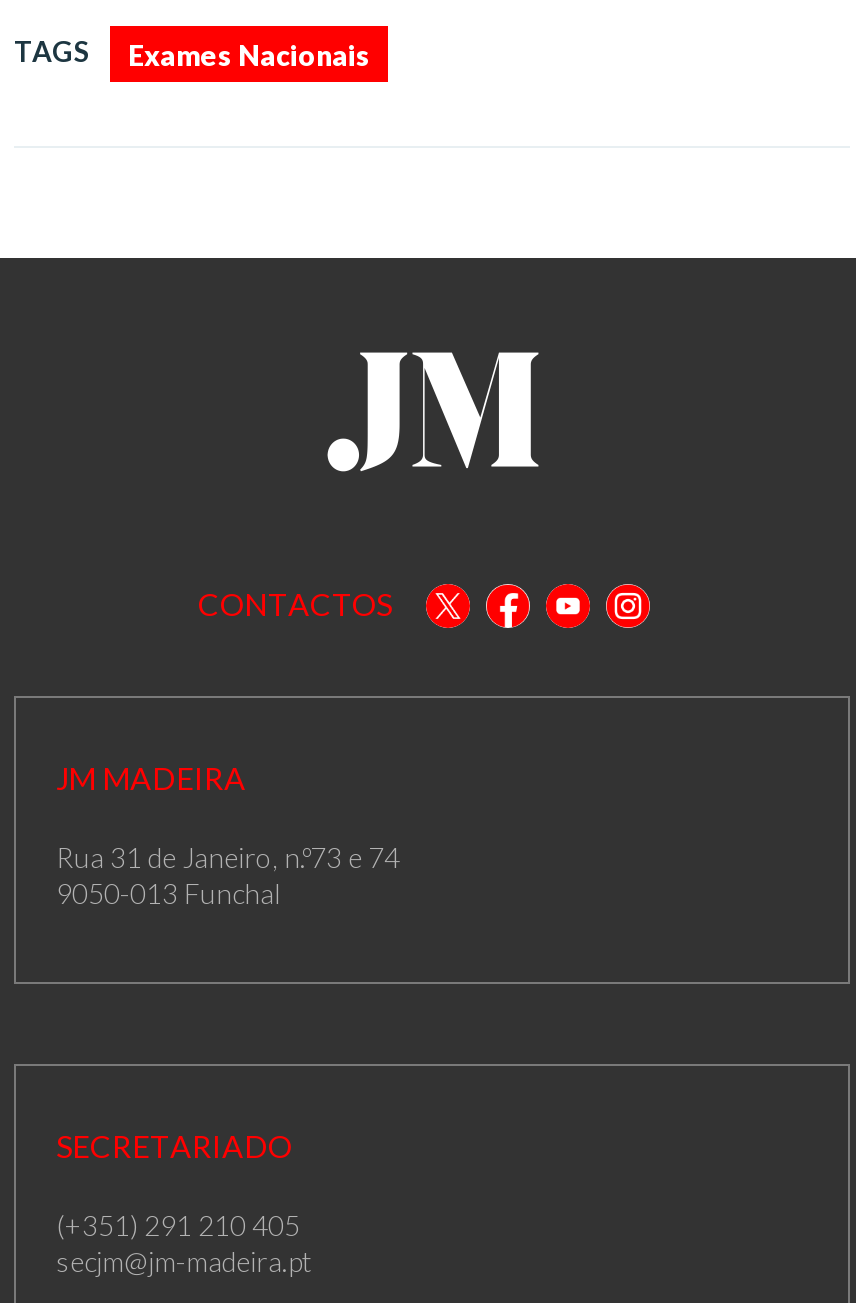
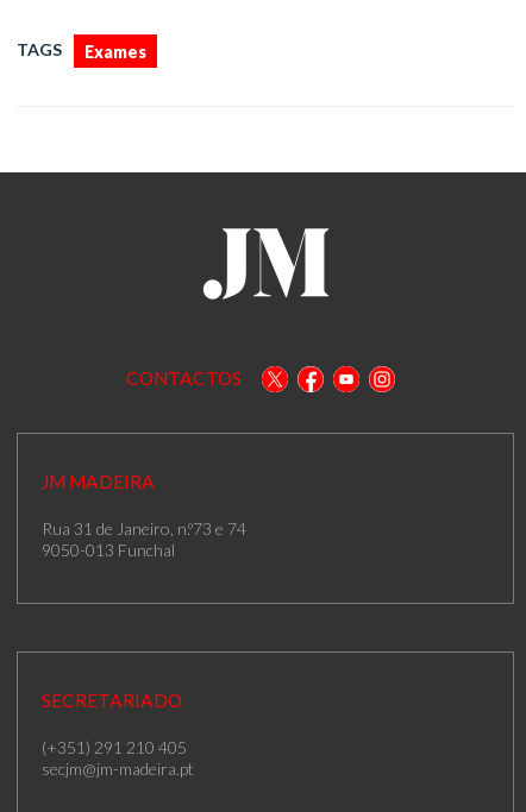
- Exames Nacionais
+ Exames
